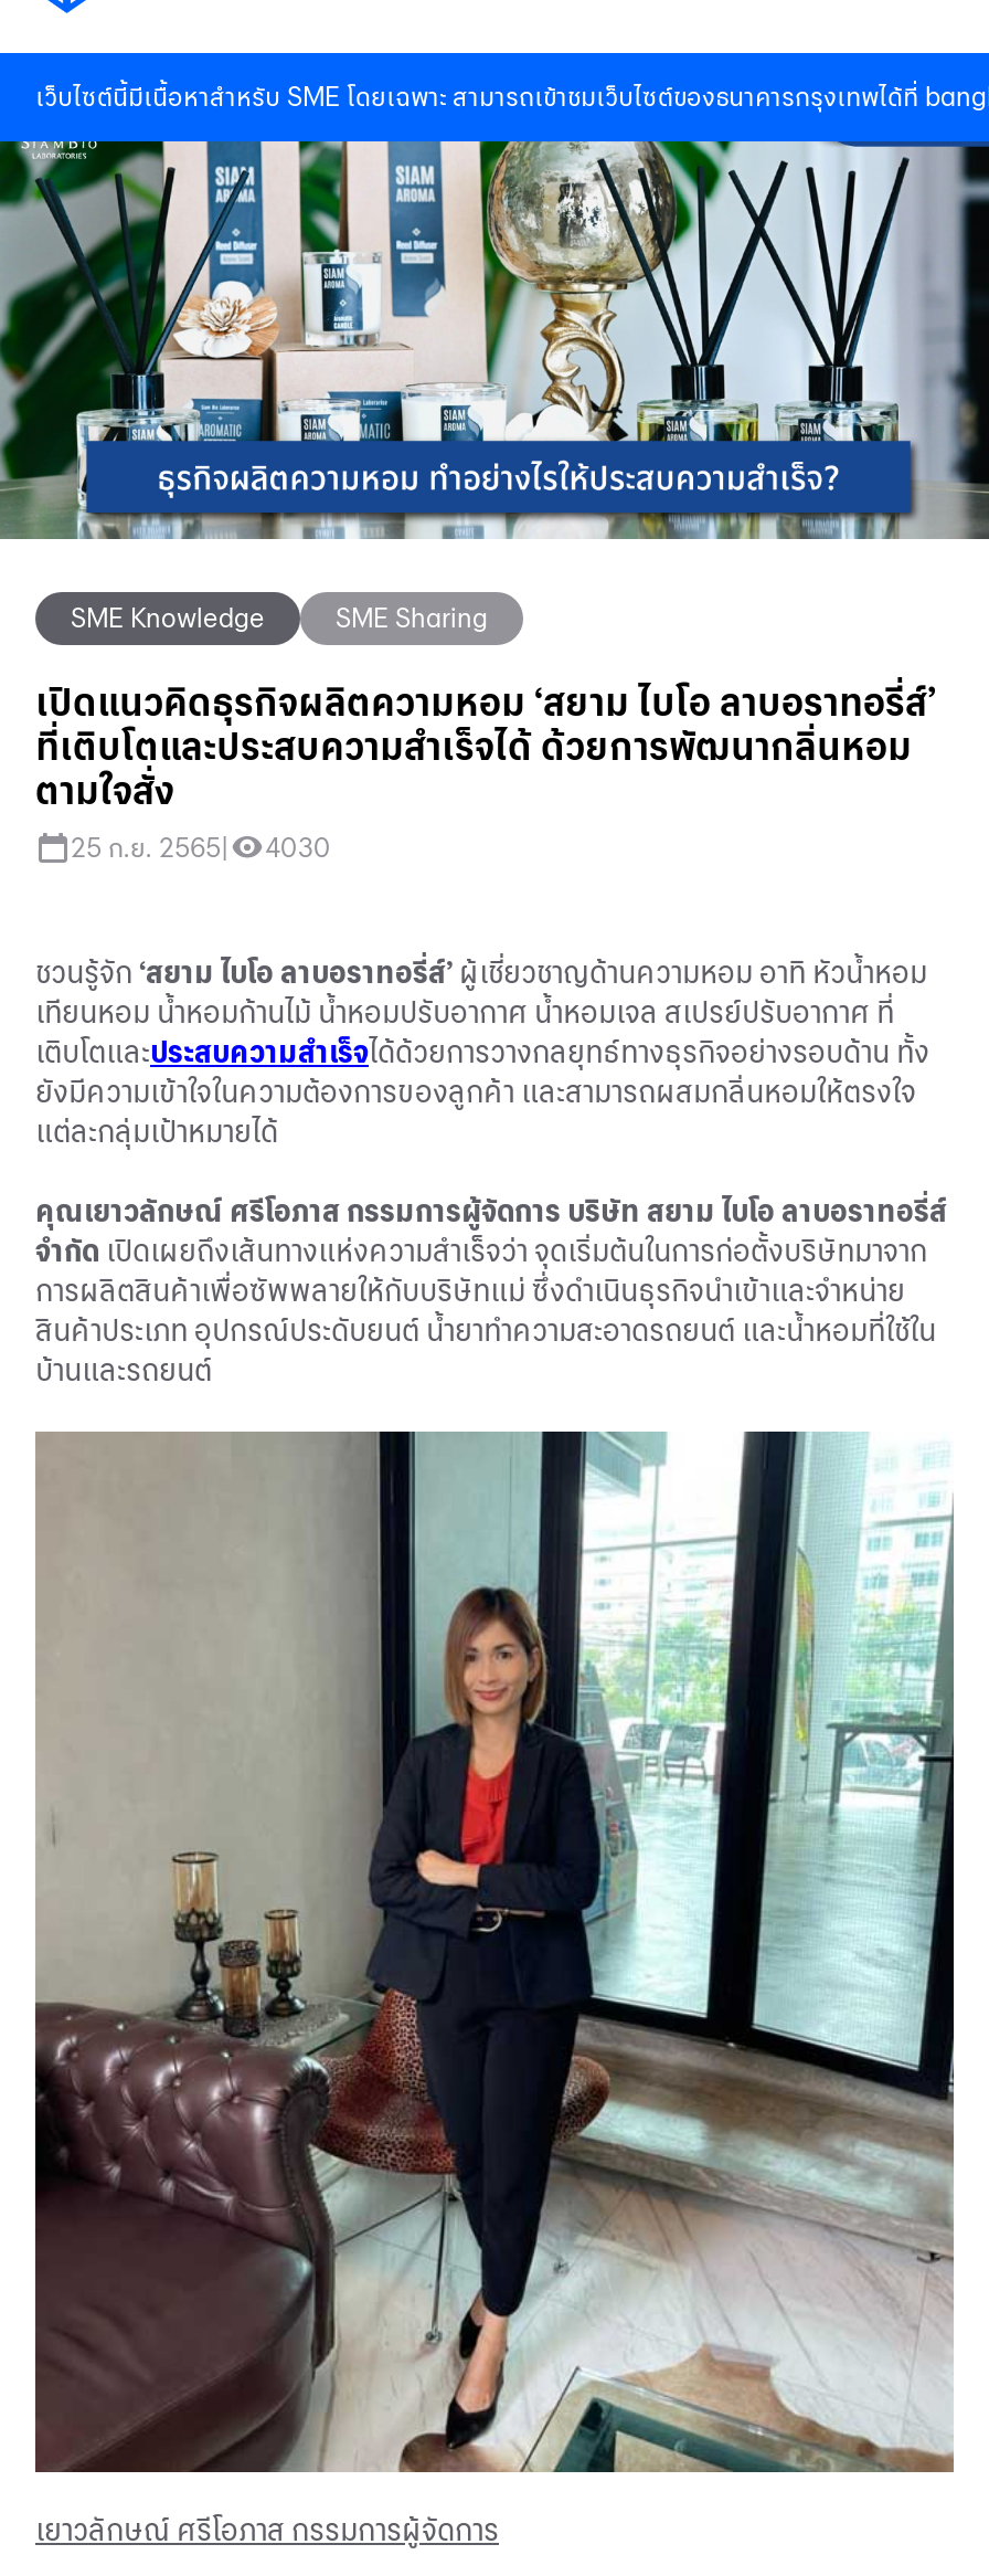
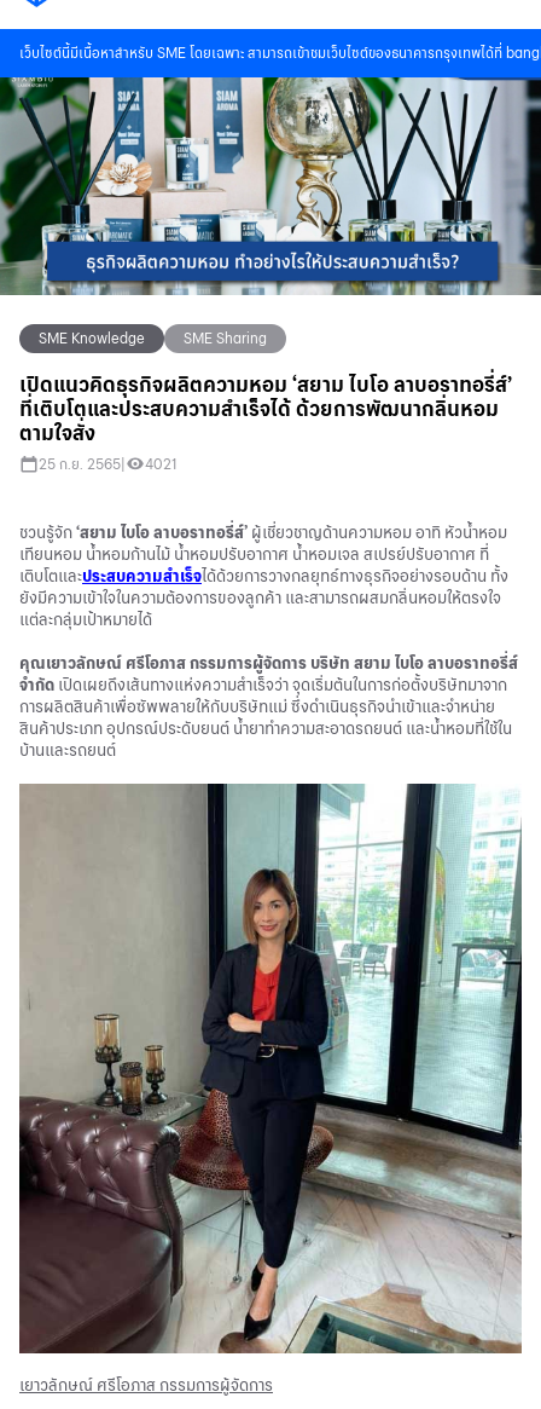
- 4030
+ 4021
